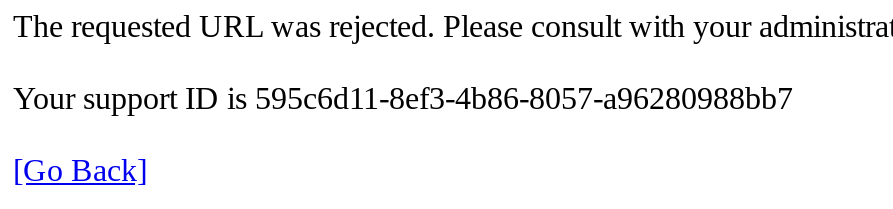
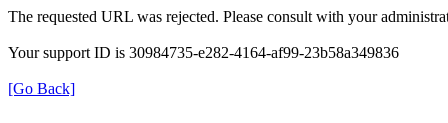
- Your support ID is 595c6d11-8ef3-4b86-8057-a96280988bb7
+ Your support ID is 30984735-e282-4164-af99-23b58a349836
